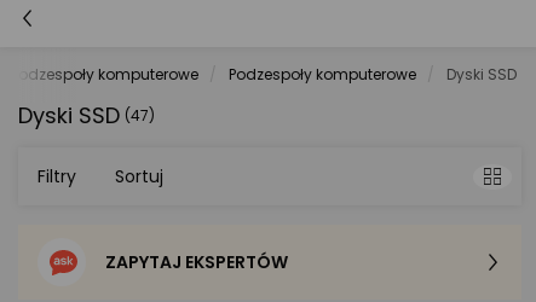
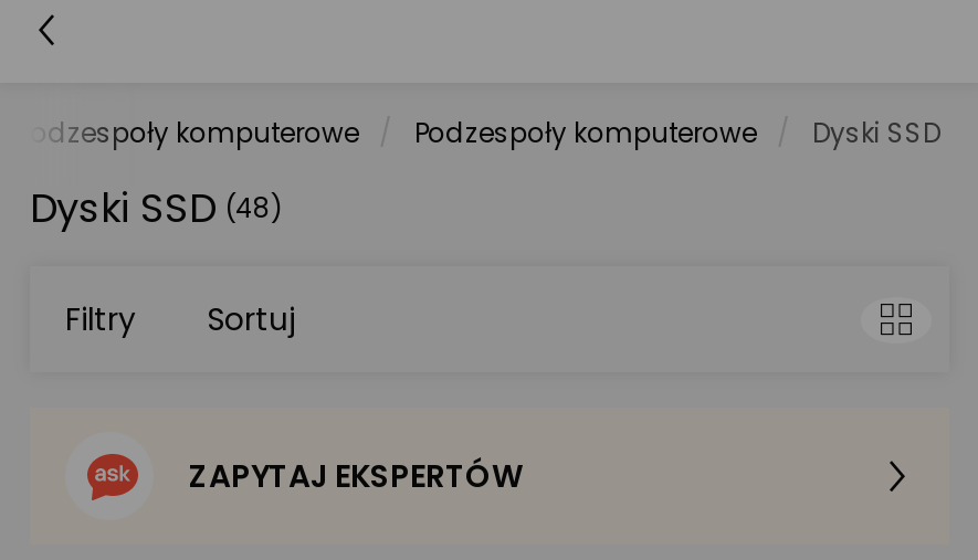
- Dyski SSD (47)
+ Dyski SSD (48)
